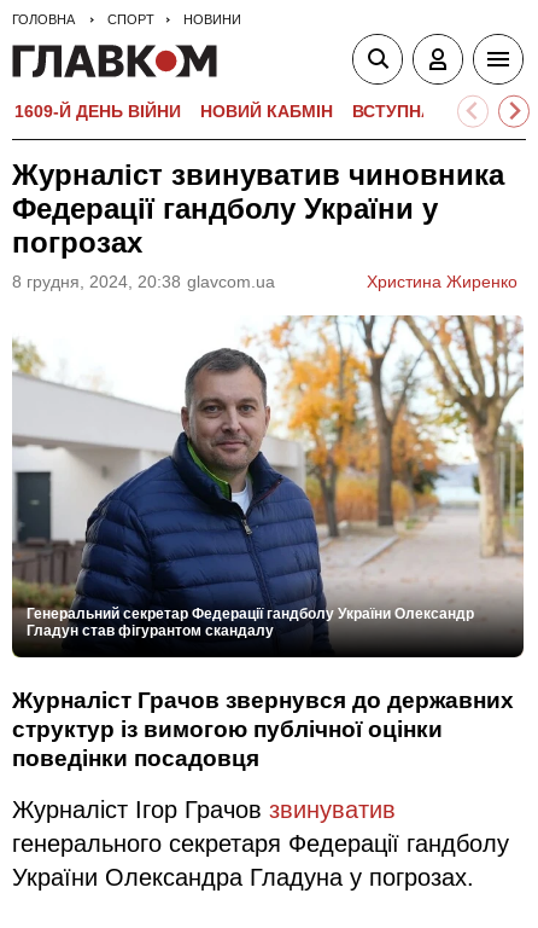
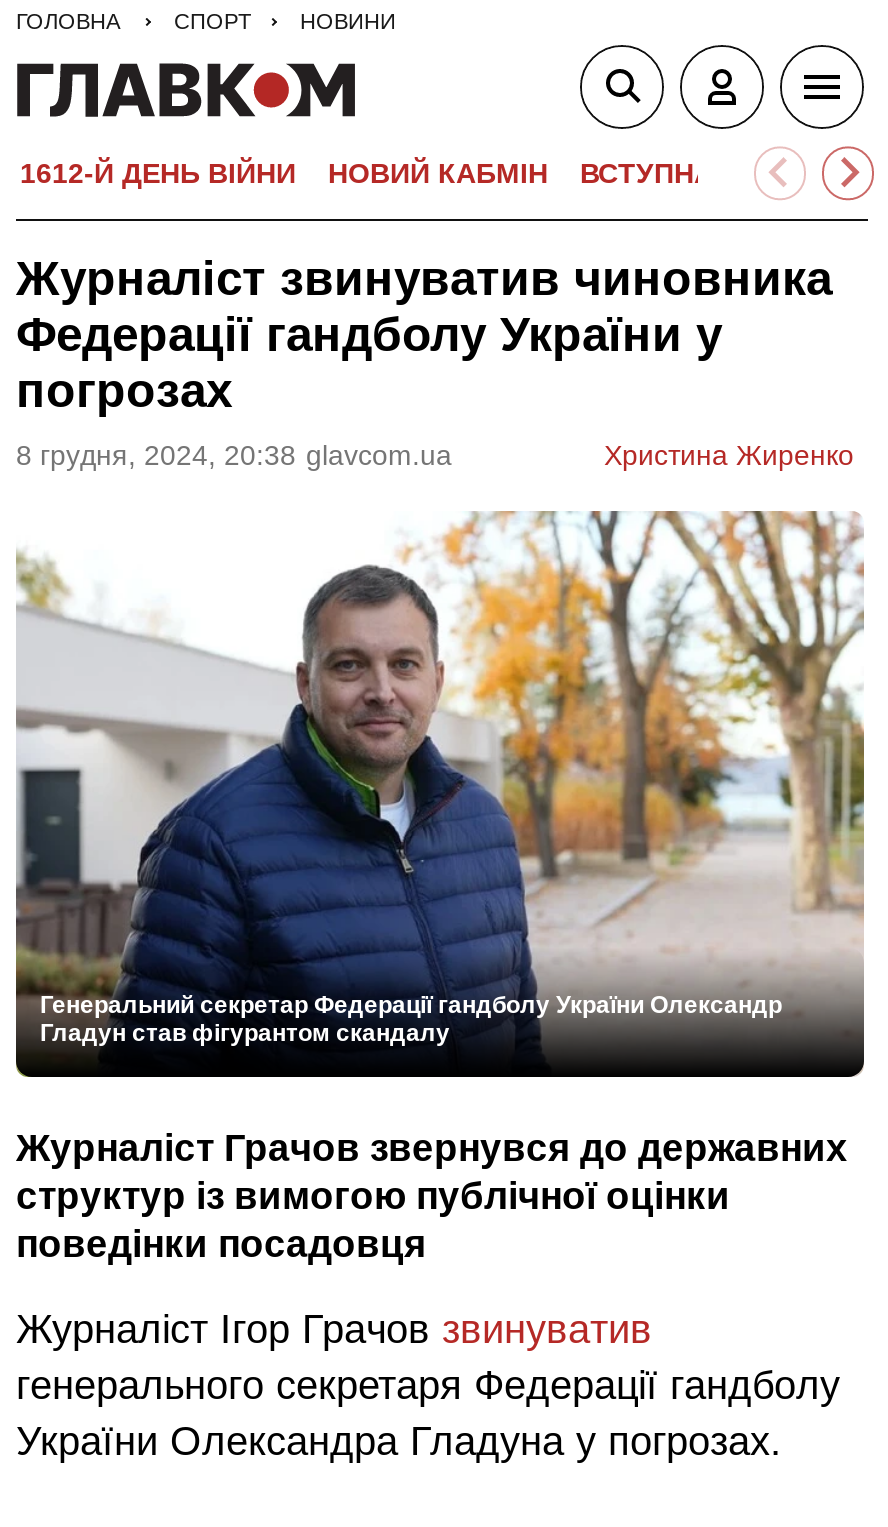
- 1609-Й ДЕНЬ ВІЙНИ
+ 1612-Й ДЕНЬ ВІЙНИ
